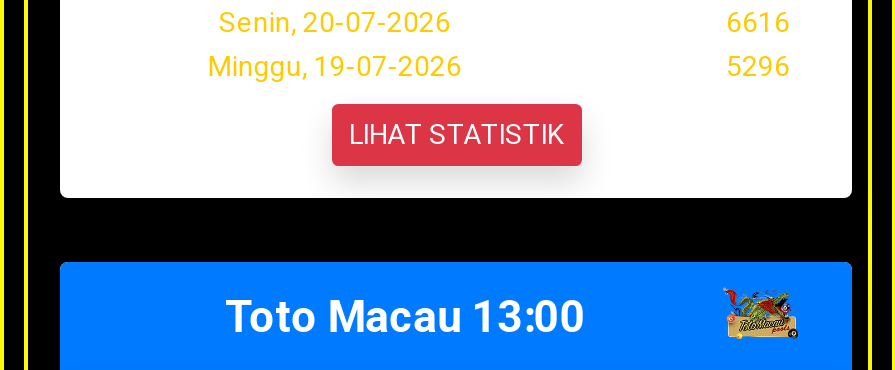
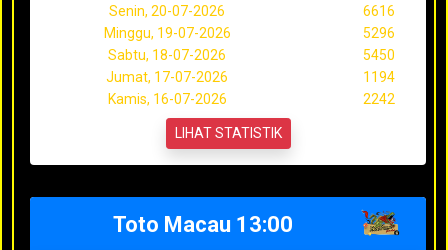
+ Sabtu, 18-07-2026
+ 5450
+ Jumat, 17-07-2026
+ 1194
+ Kamis, 16-07-2026
+ 2242
